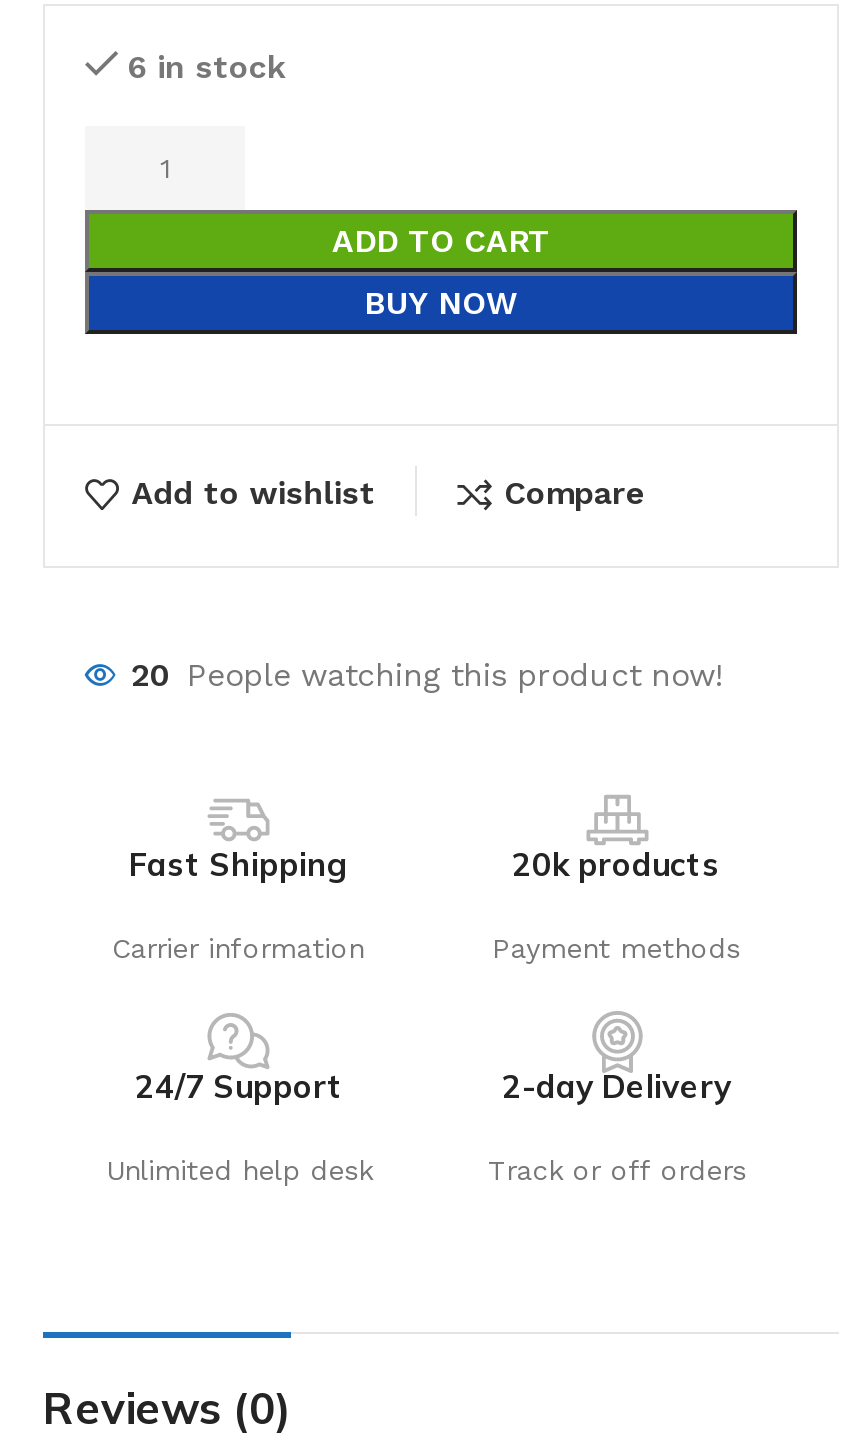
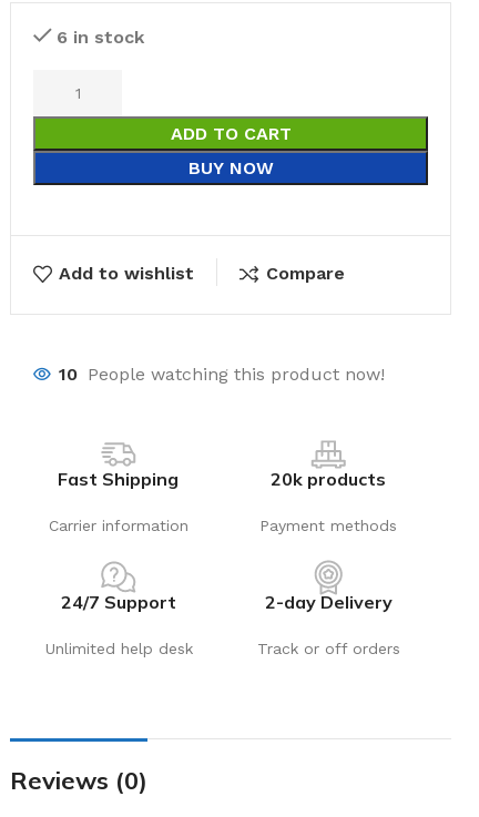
- 20 People watching this product now!
+ 10 People watching this product now!
